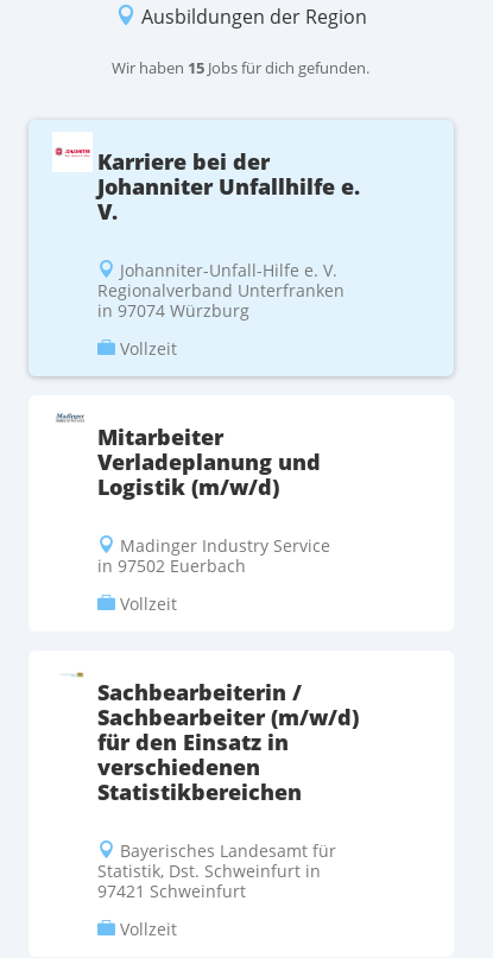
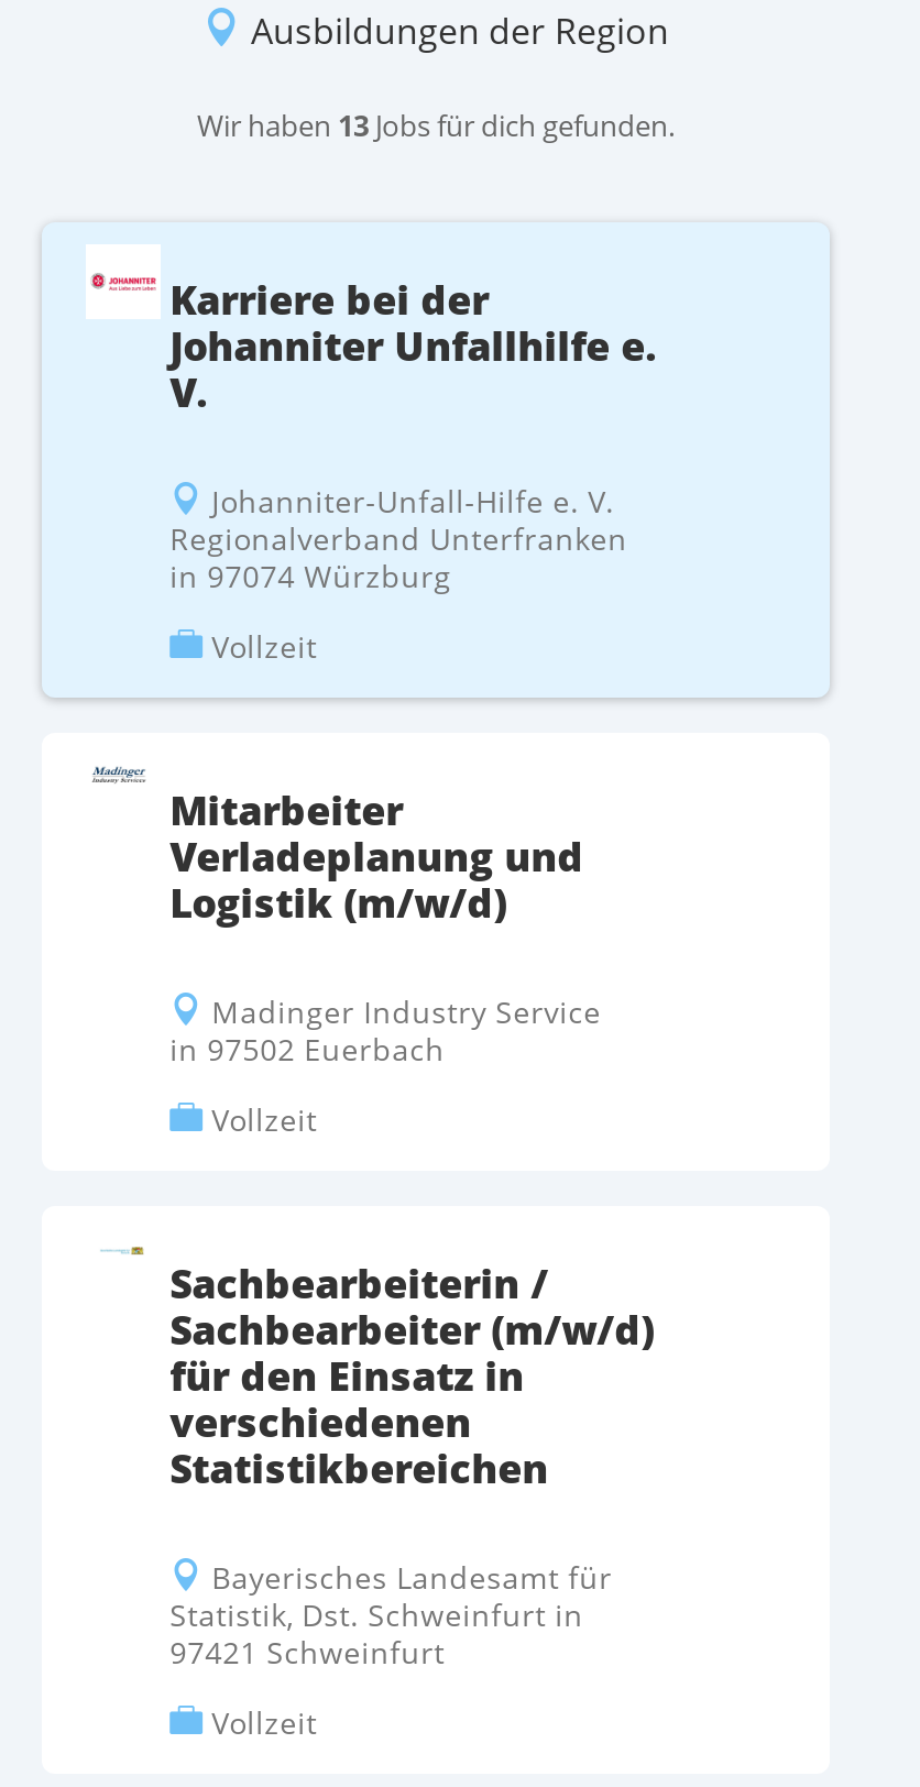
- Wir haben 15 Jobs für dich gefunden.
+ Wir haben 13 Jobs für dich gefunden.
